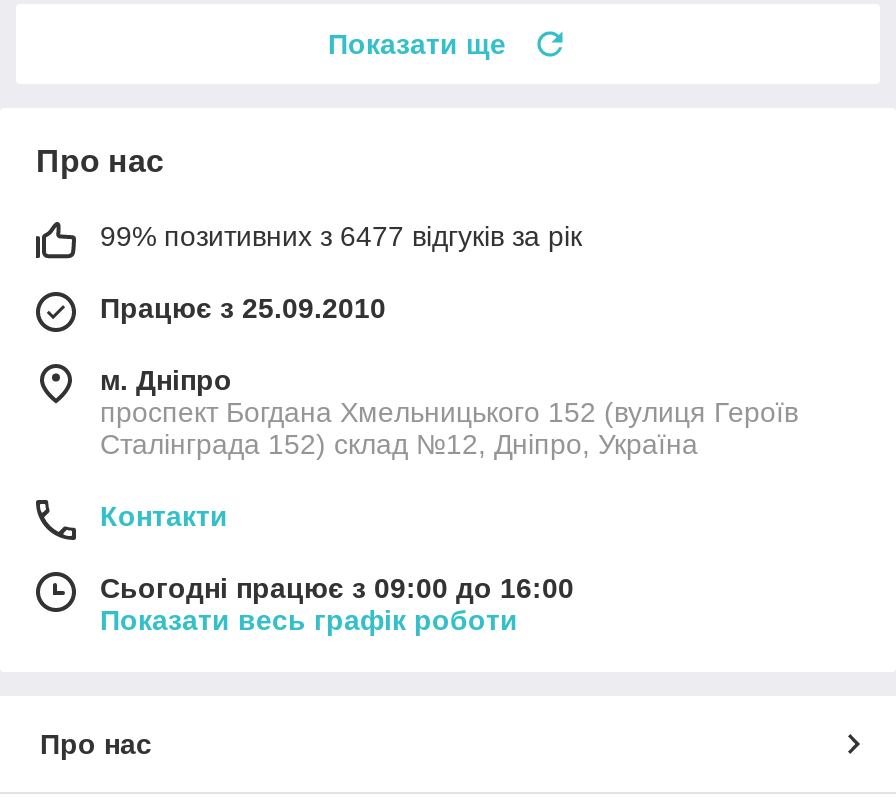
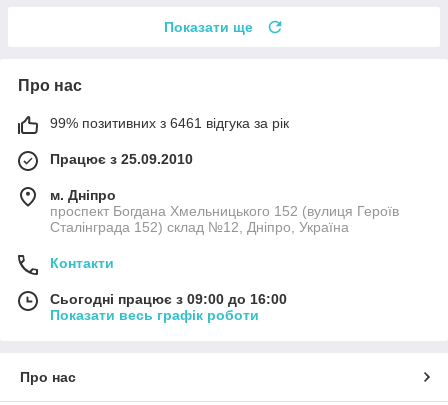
- 99% позитивних з 6477 відгуків за рік
+ 99% позитивних з 6461 відгука за рік
